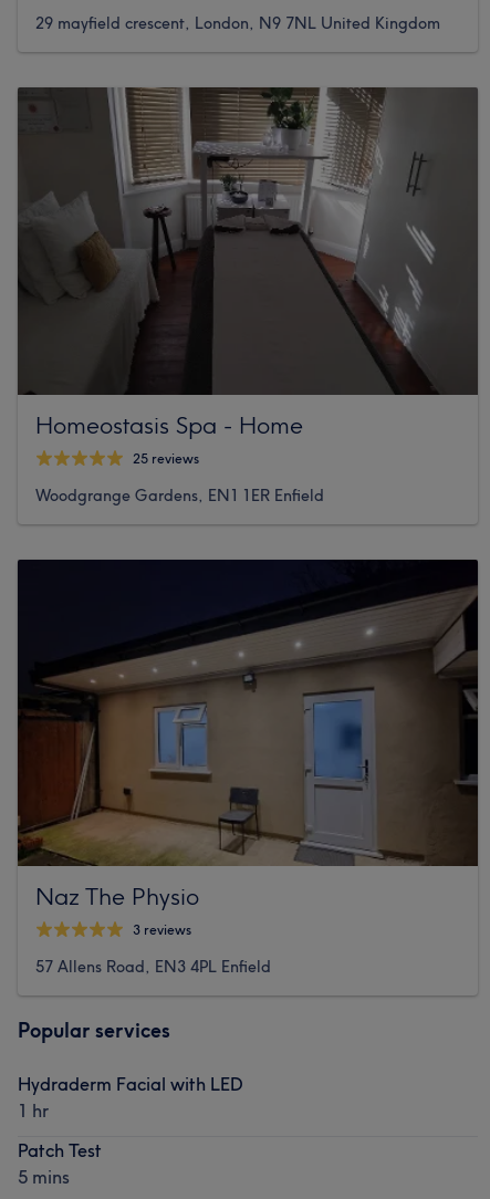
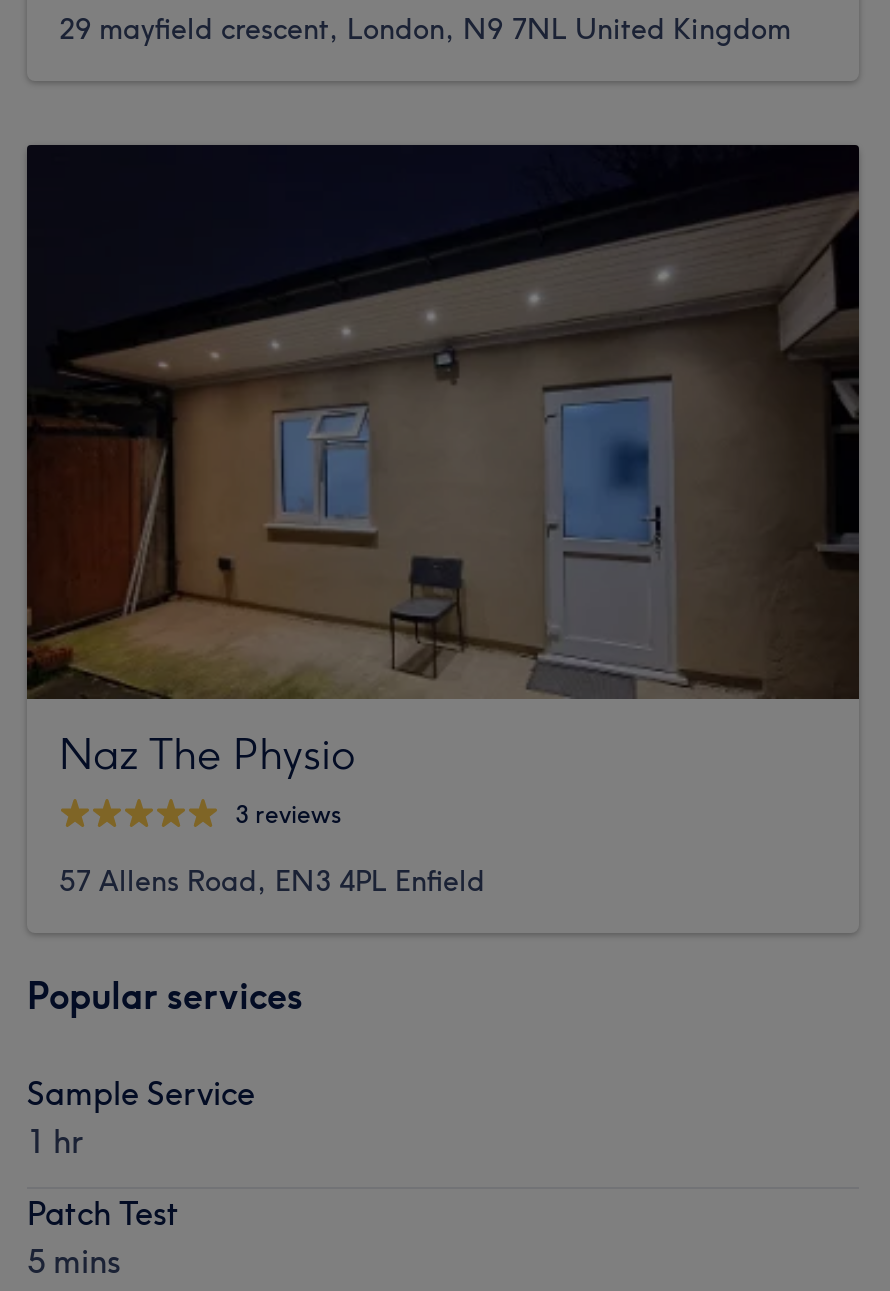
- [image]
- Homeostasis Spa - Home
- 25 reviews
- Woodgrange Gardens, EN1 1ER Enfield

- Hydraderm Facial with LED
+ Sample Service
